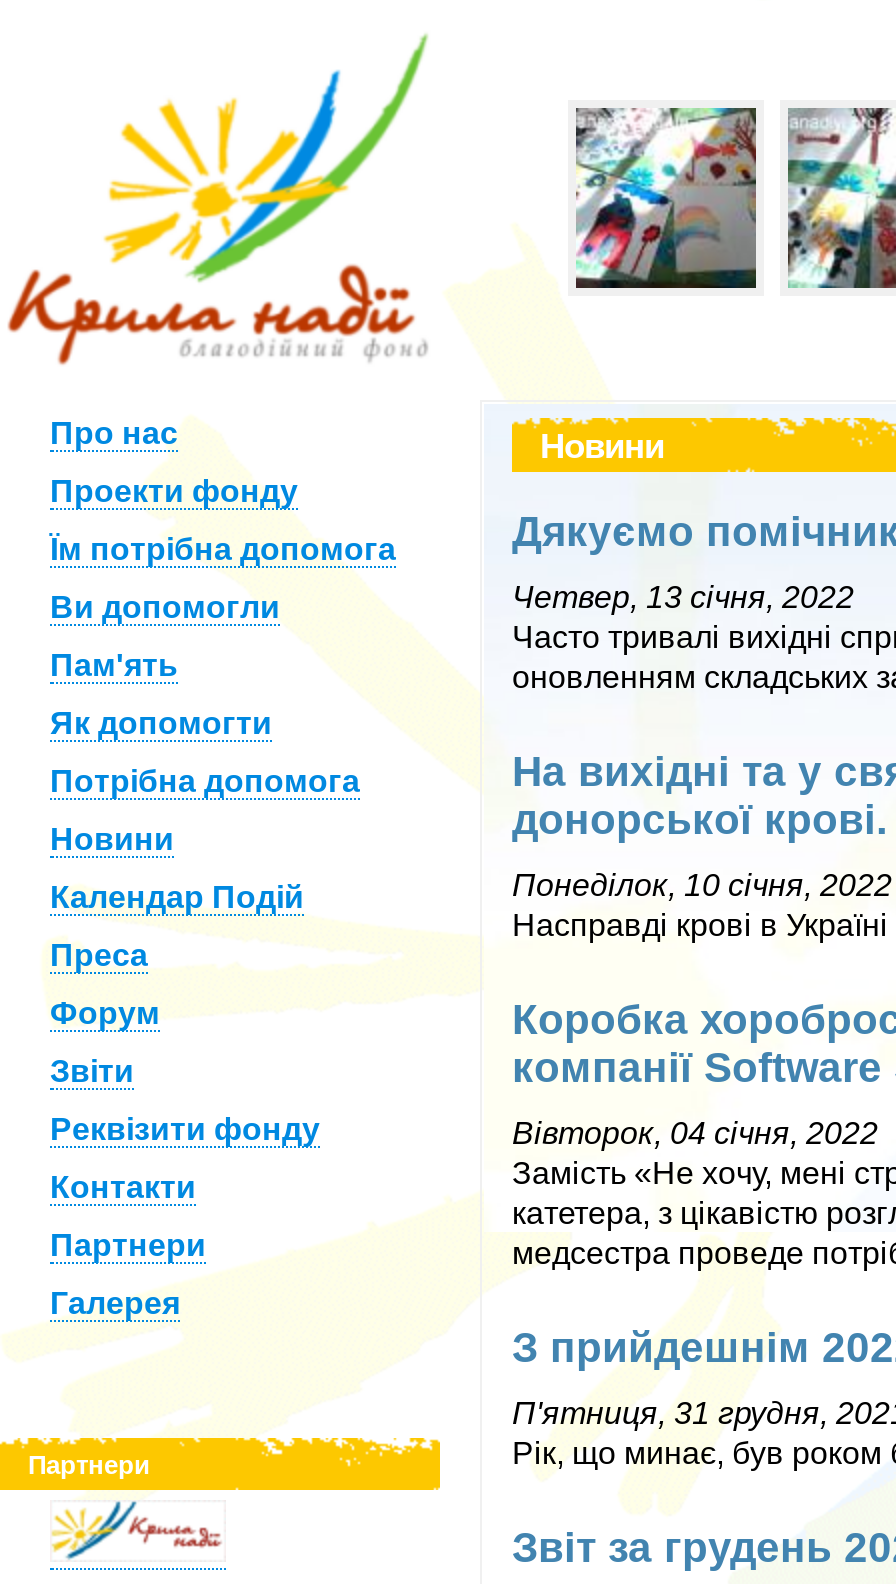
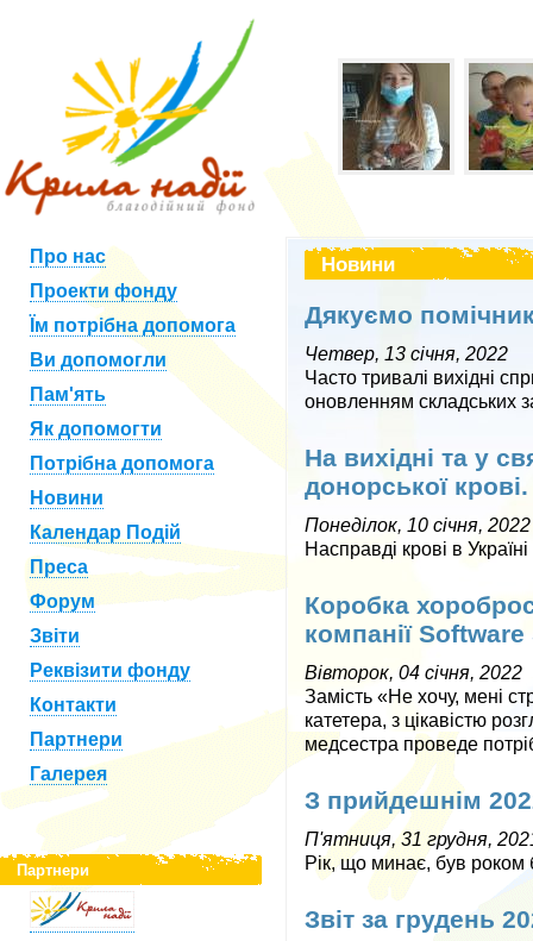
- [image]
+ [image]

- [image]
+ [image]
